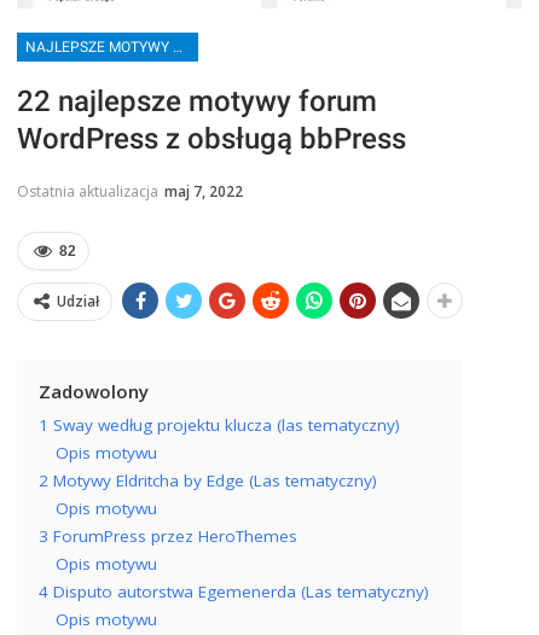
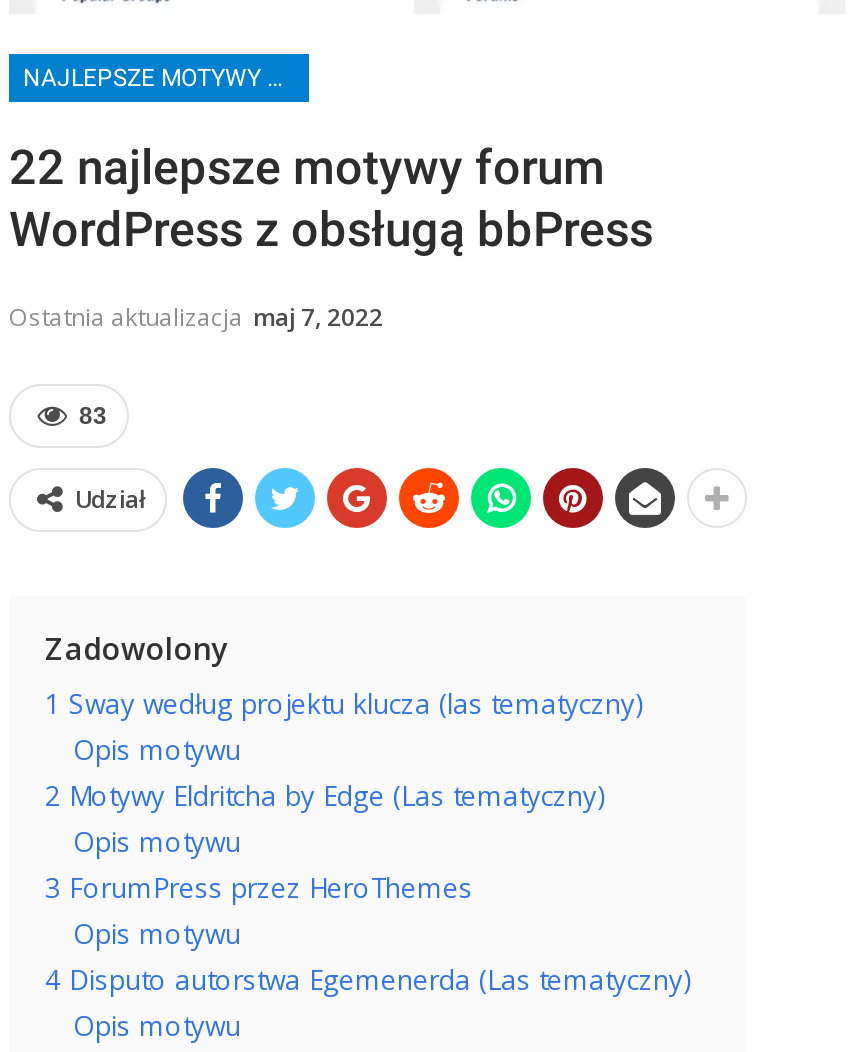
- 82
+ 83
